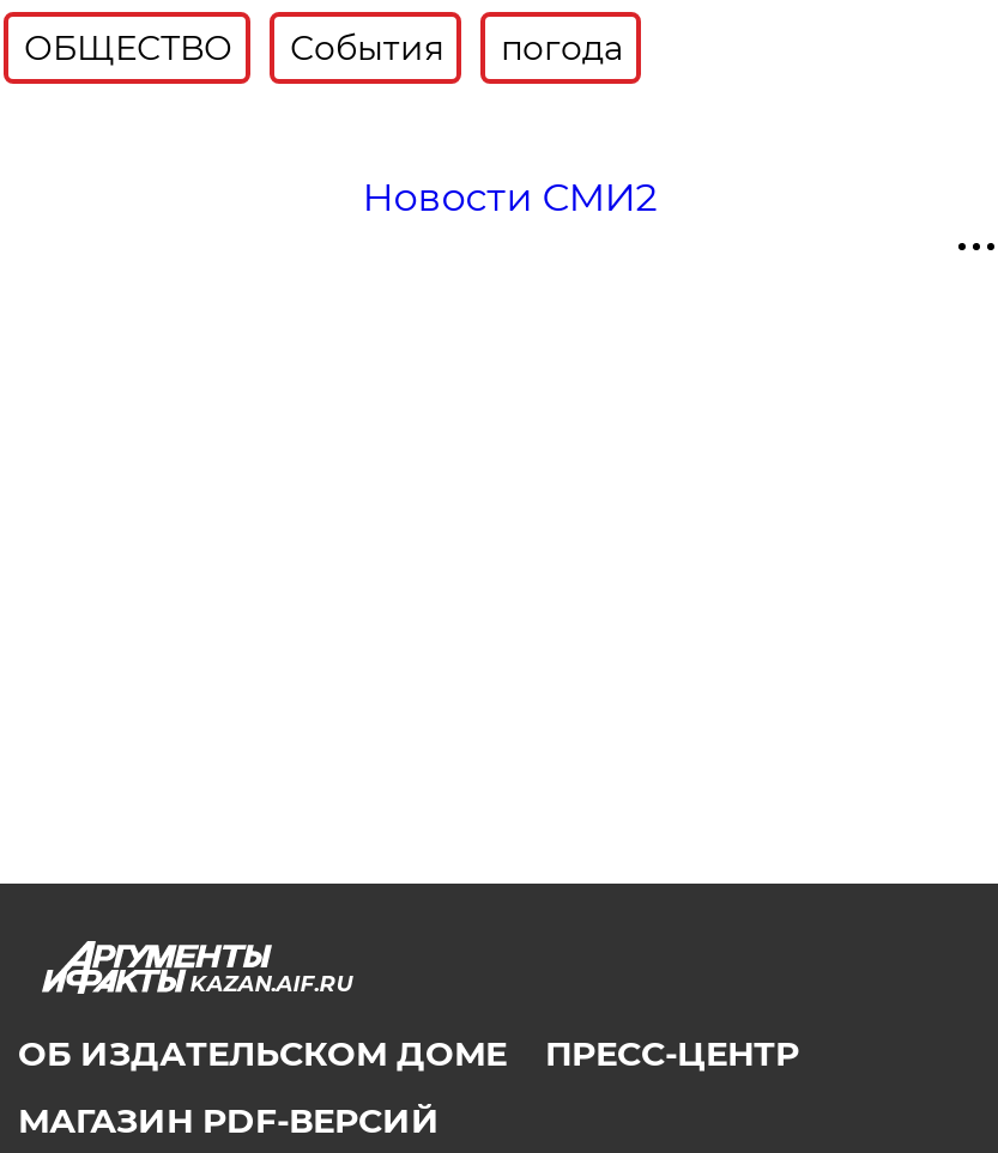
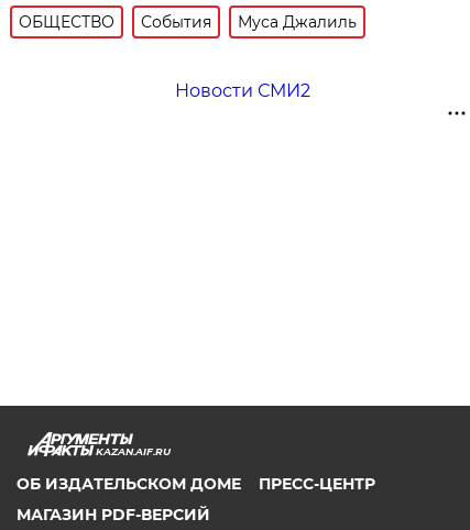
- погода
+ Муса Джалиль
